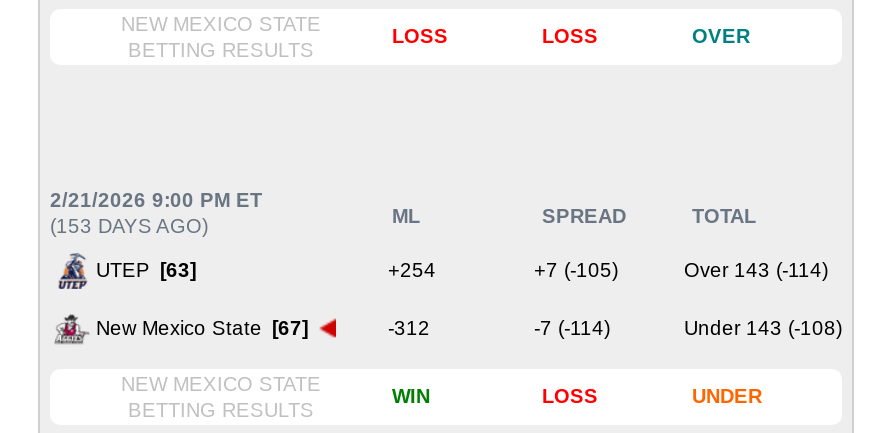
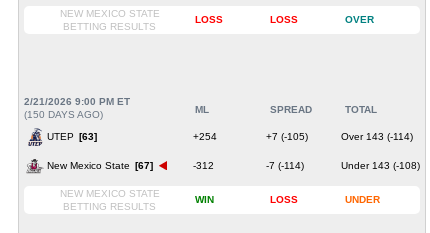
- (153 DAYS AGO)
+ (150 DAYS AGO)
